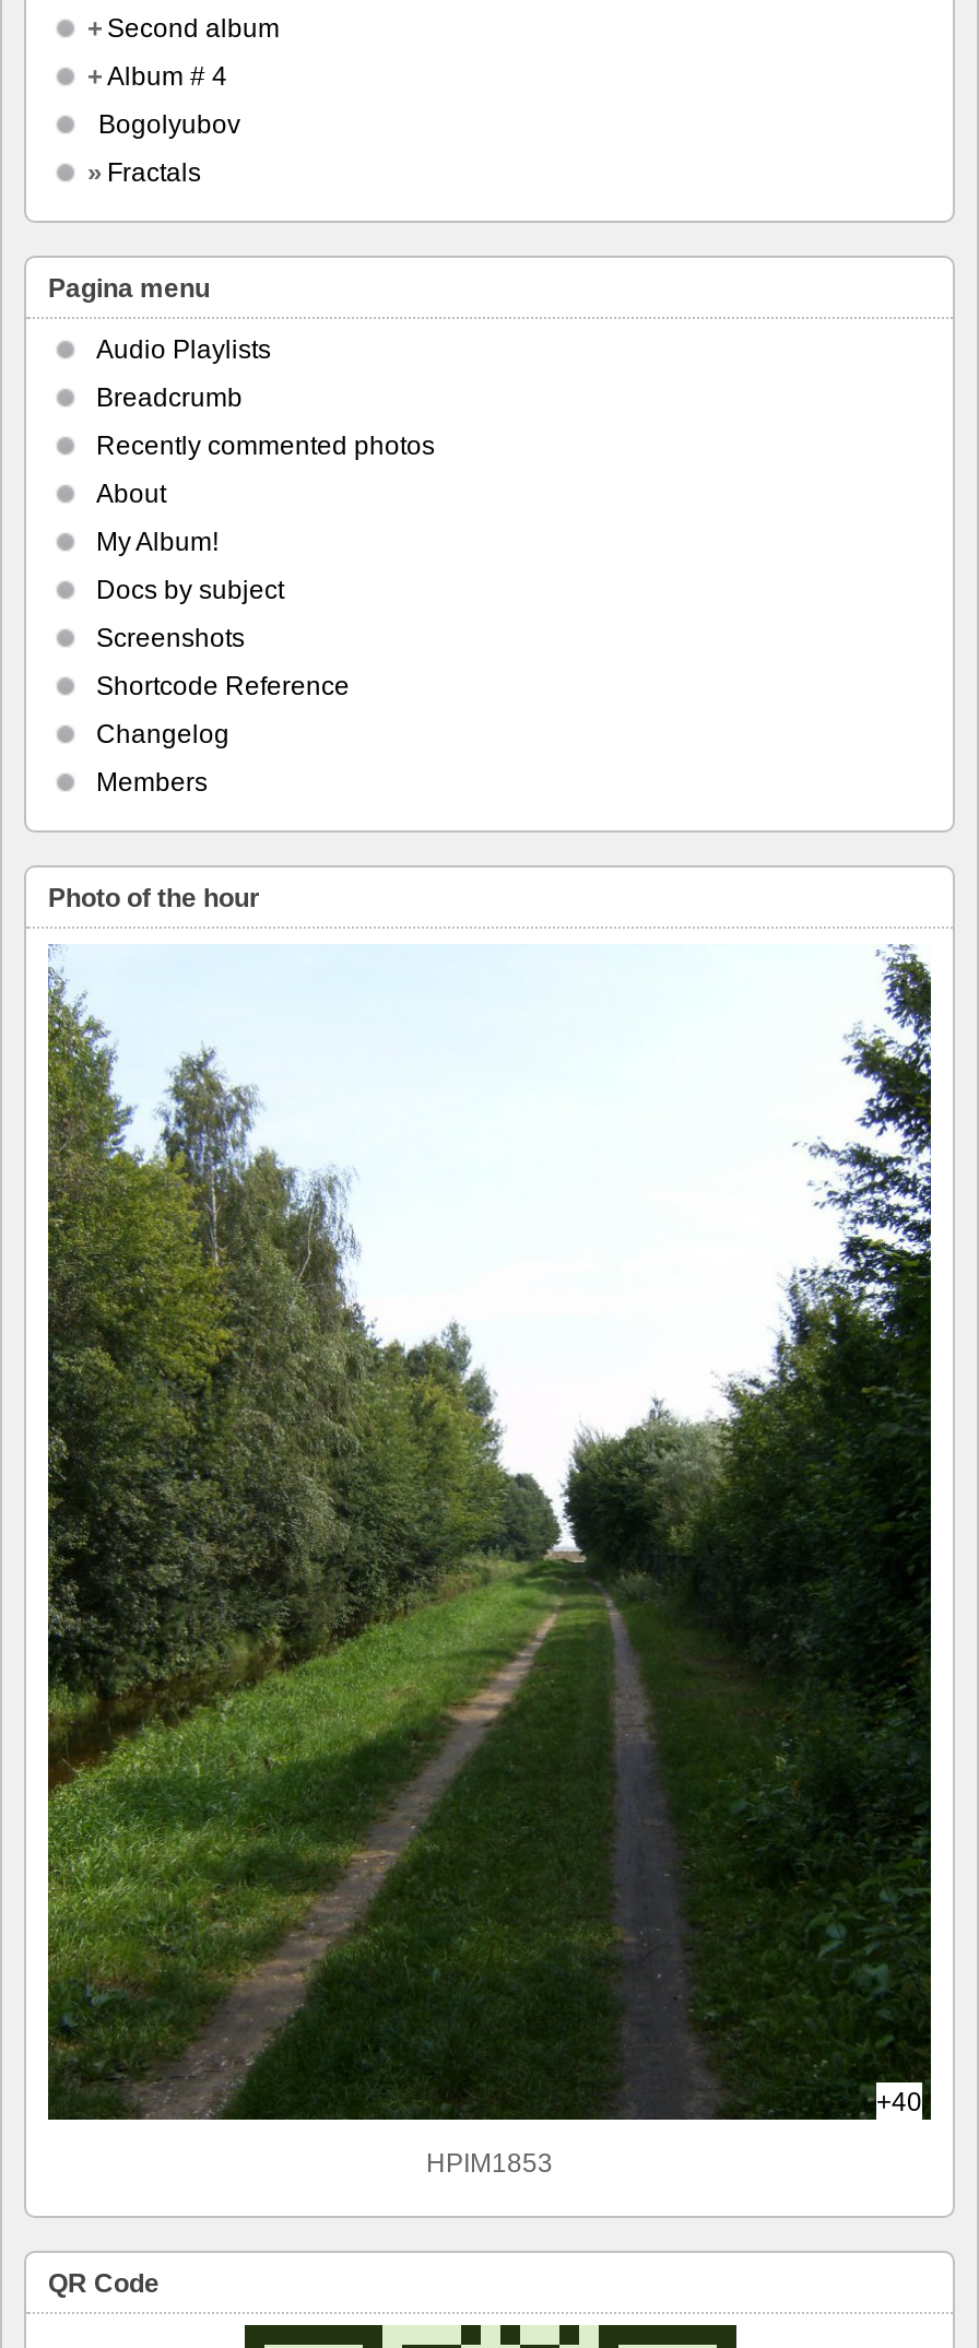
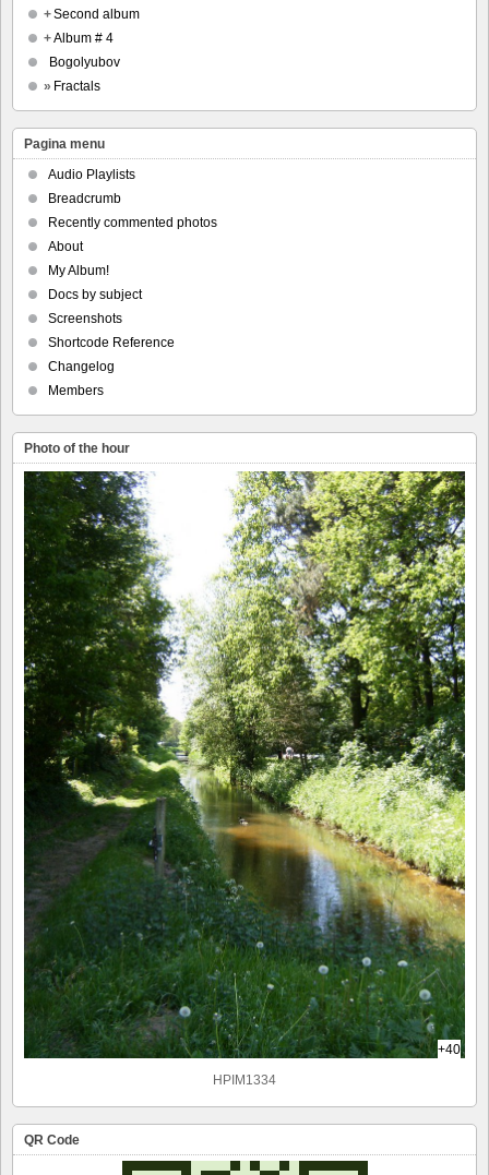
- [image]
- HPIM1853
+ [image]
+ HPIM1334
